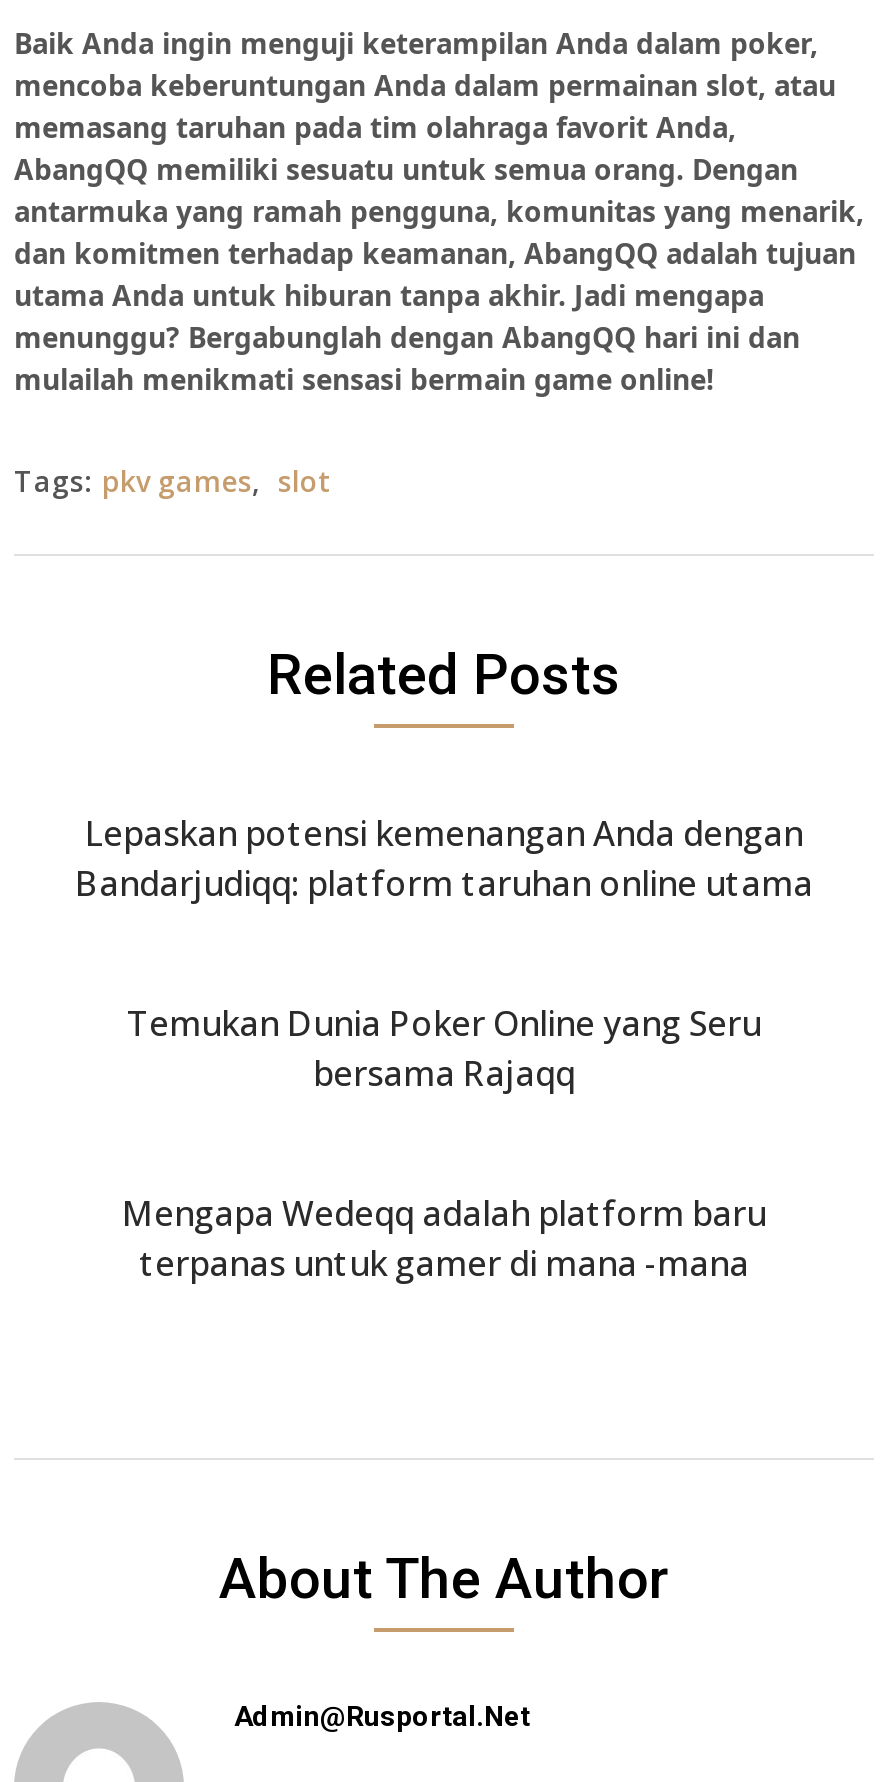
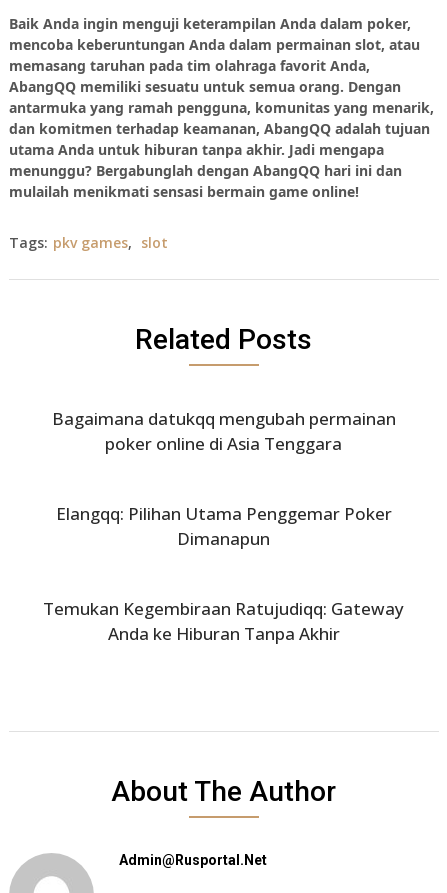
- Lepaskan potensi kemenangan Anda dengan
- Bandarjudiqq: platform taruhan online utama
+ Bagaimana datukqq mengubah permainan
+ poker online di Asia Tenggara

- Temukan Dunia Poker Online yang Seru
- bersama Rajaqq
+ Elangqq: Pilihan Utama Penggemar Poker
+ Dimanapun

- Mengapa Wedeqq adalah platform baru
- terpanas untuk gamer di mana -mana
+ Temukan Kegembiraan Ratujudiqq: Gateway
+ Anda ke Hiburan Tanpa Akhir
